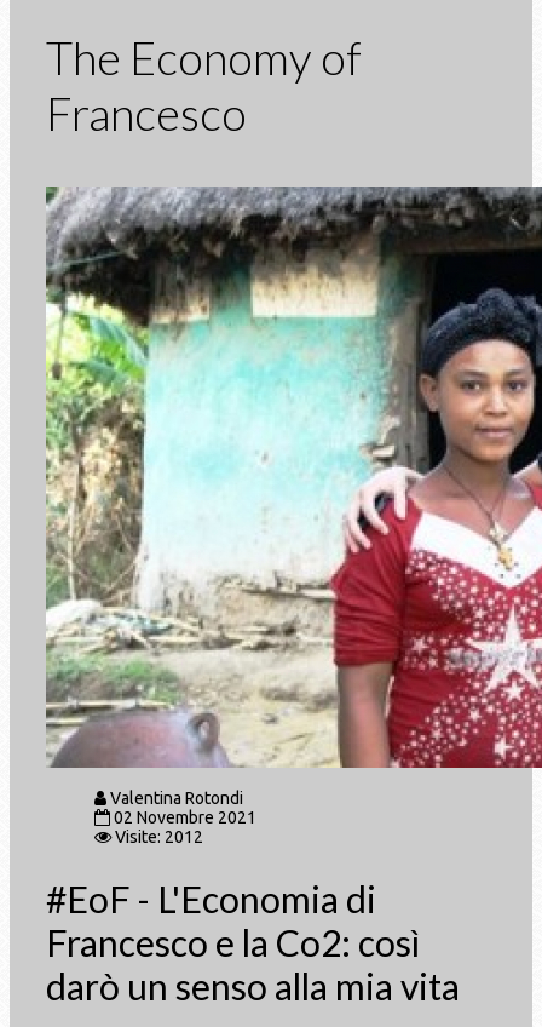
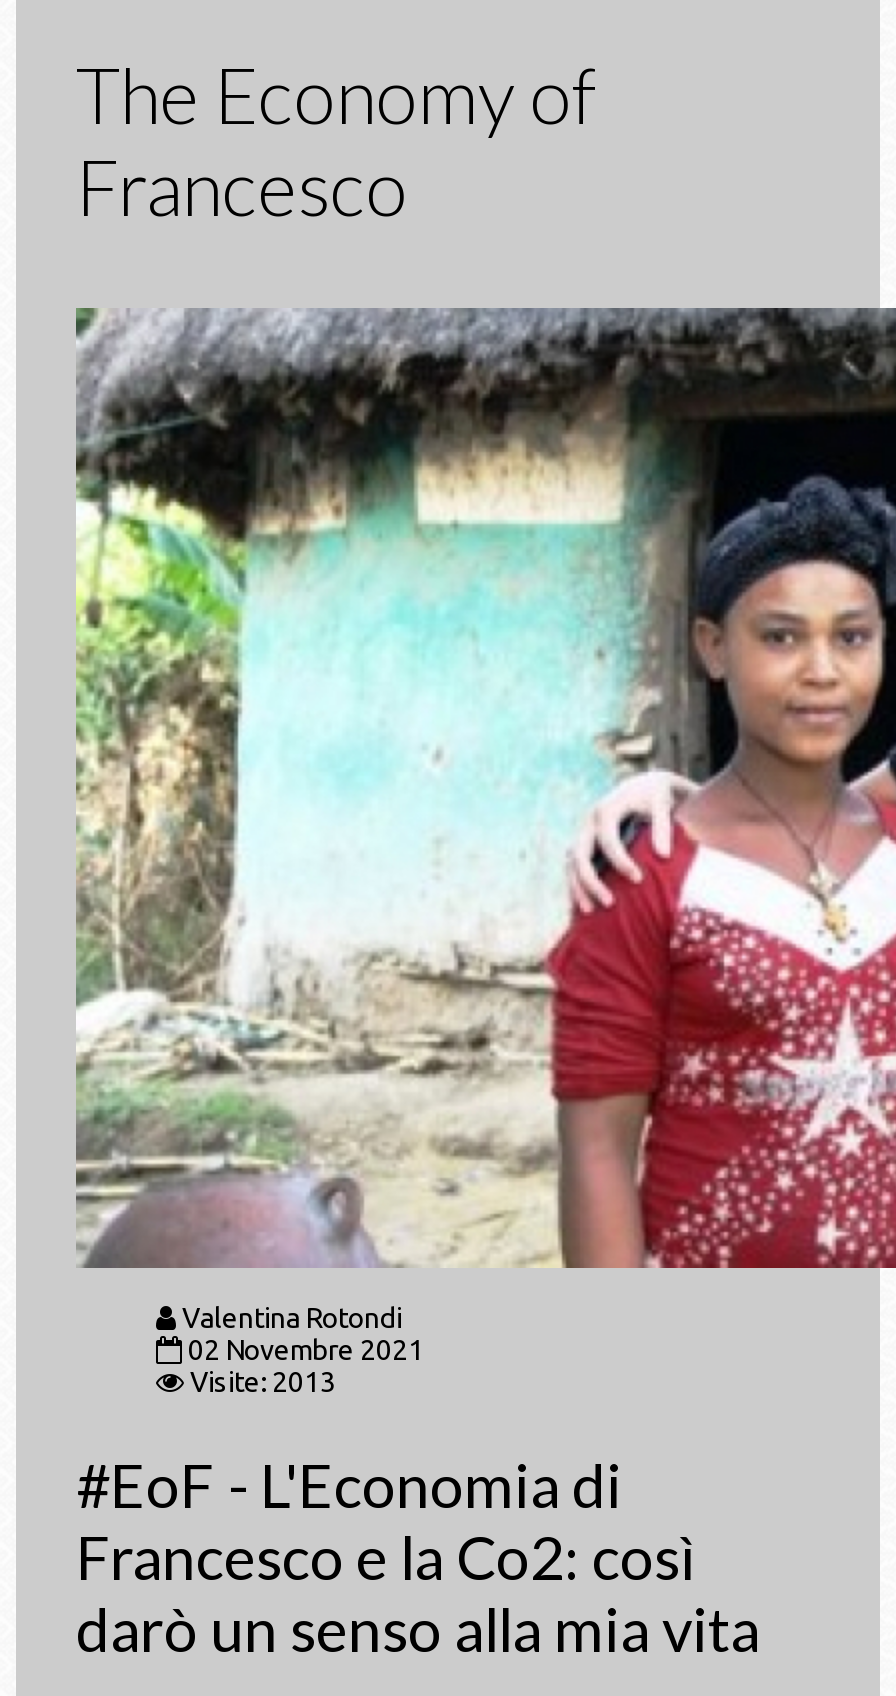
- Visite: 2012
+ Visite: 2013
